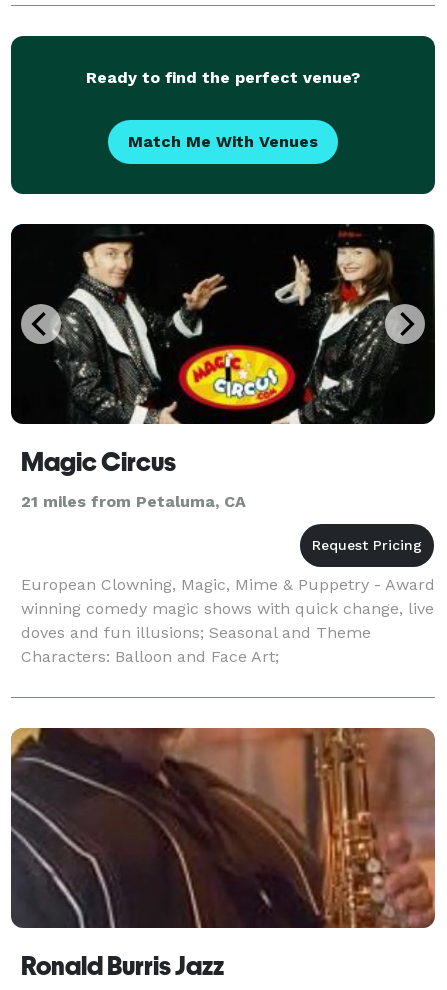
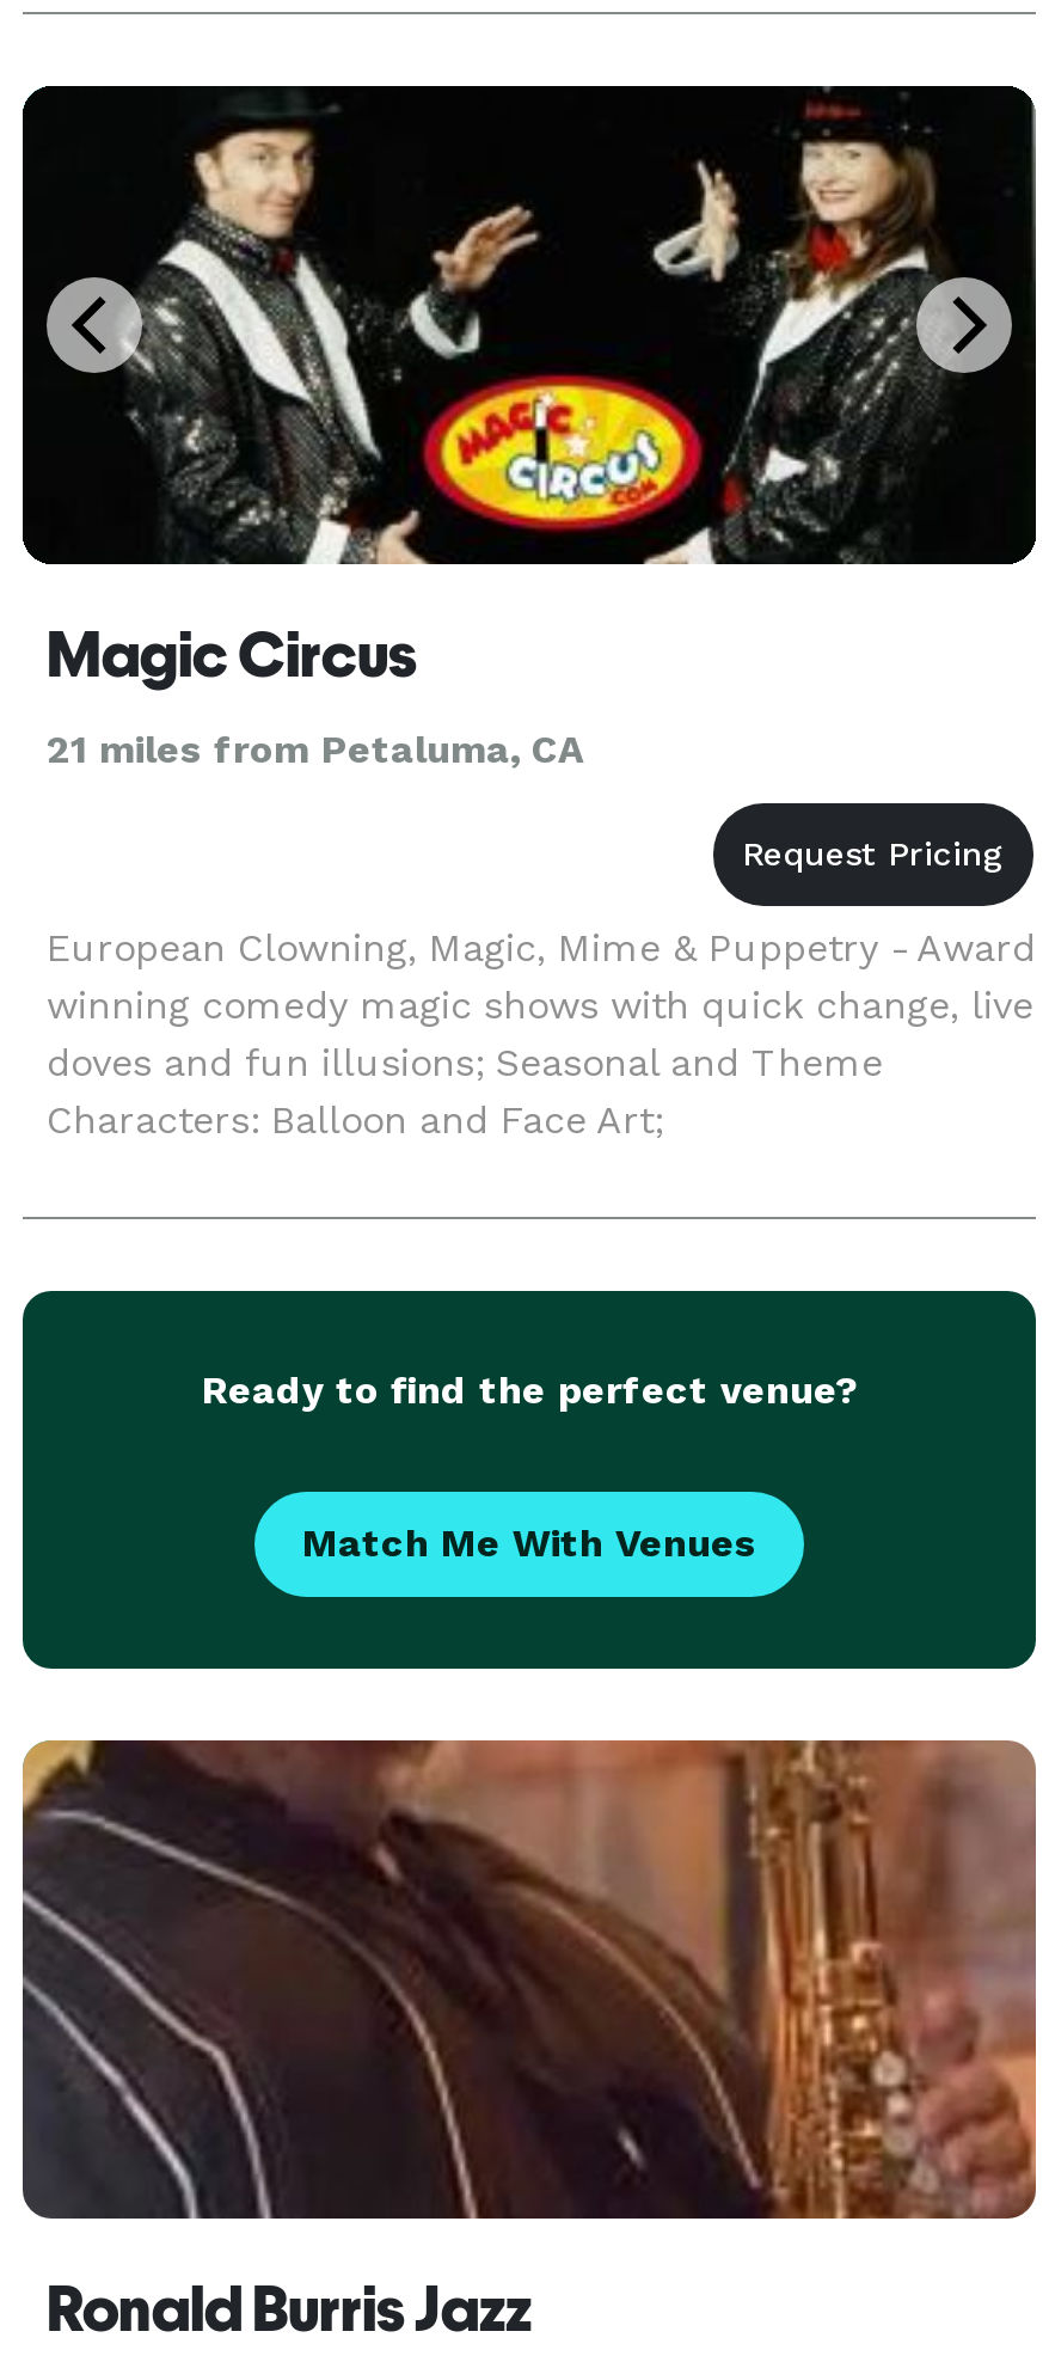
moved down: [image] | Ready to find the perfect venue? | Match Me With Venues

moved up: [image] | Magic Circus | 21 miles from Petaluma, CA | European Clowning, Magic, Mime & Puppetry - Award | winning comedy magic shows with quick change, live | doves and fun illusions; Seasonal and Theme | Characters: Balloon and Face Art;
